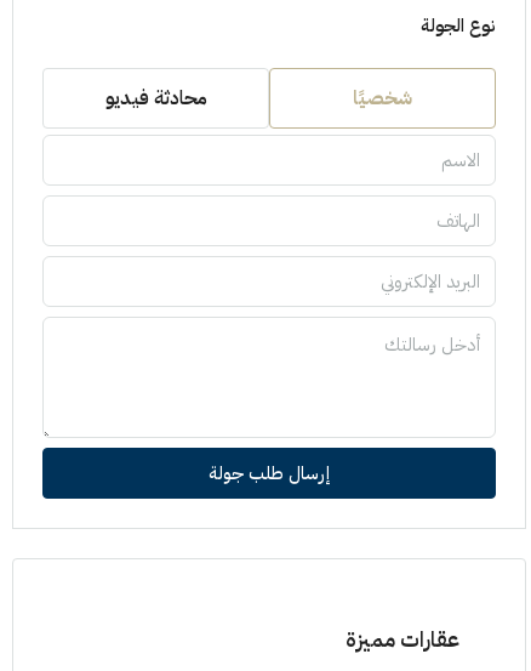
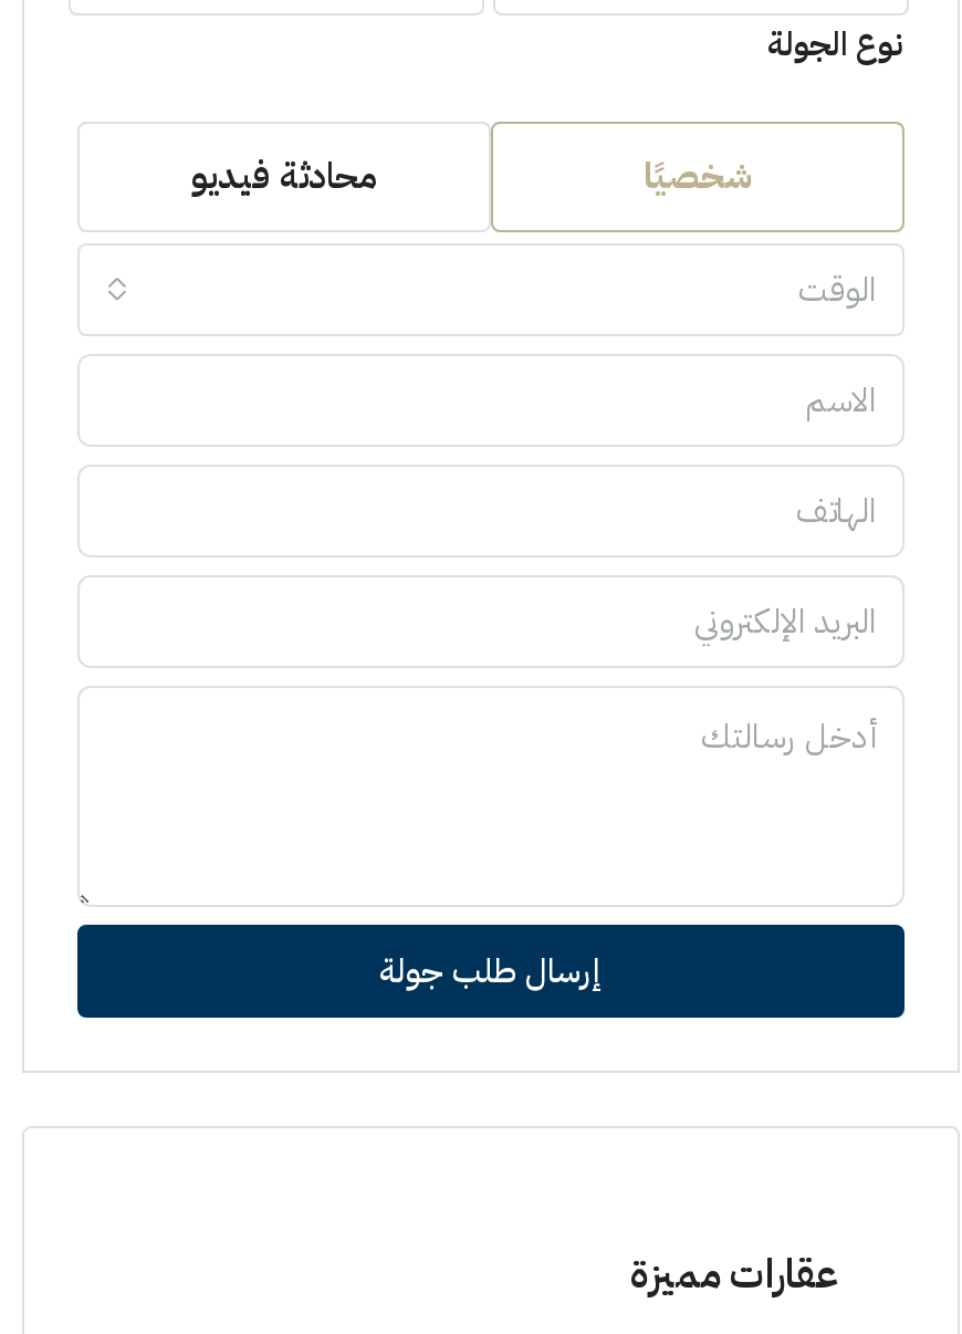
+ الوقت
